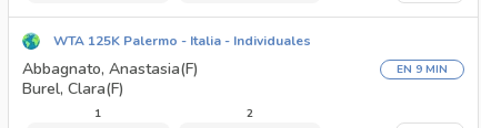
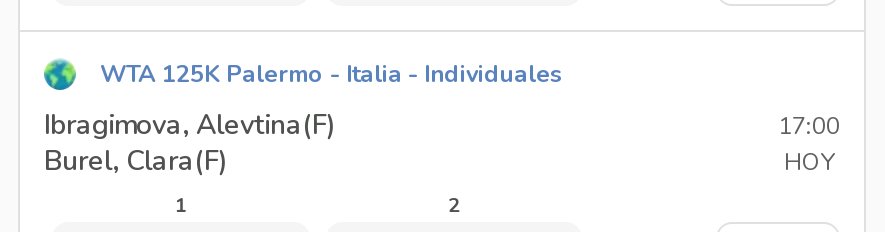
- Abbagnato, Anastasia(F)
+ Ibragimova, Alevtina(F)

- EN 9 MIN
+ 17:00
+ HOY
